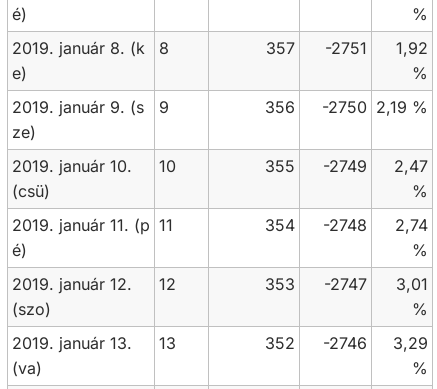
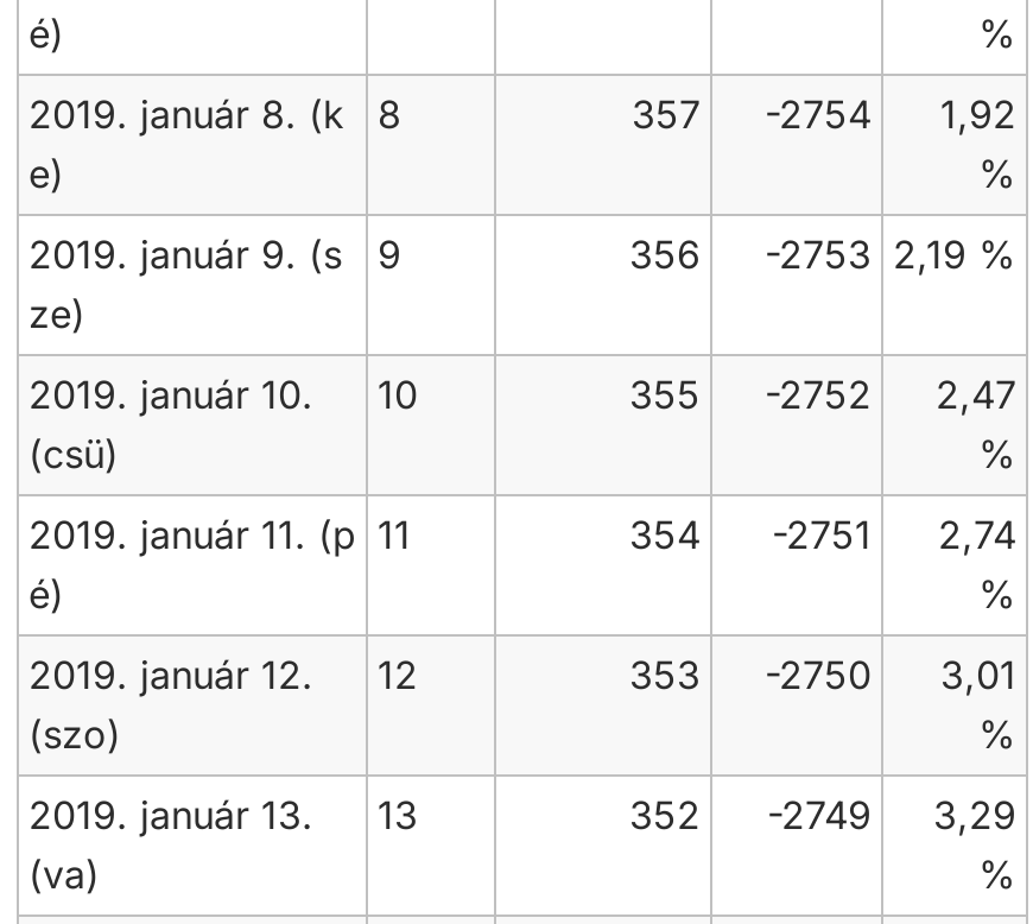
- 357 -2751 1,92
+ 357 -2754 1,92

- 356 -2750 2,19 %
+ 356 -2753 2,19 %

- 355 -2749 2,47
+ 355 -2752 2,47

- 354 -2748 2,74
+ 354 -2751 2,74

- 353 -2747 3,01
+ 353 -2750 3,01

- 352 -2746 3,29
+ 352 -2749 3,29
